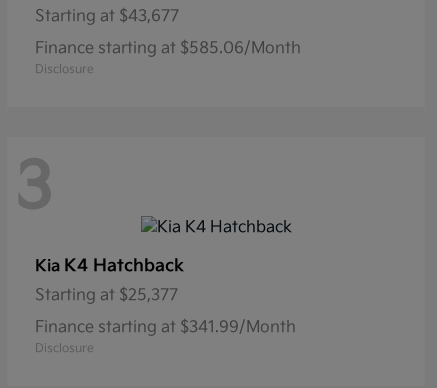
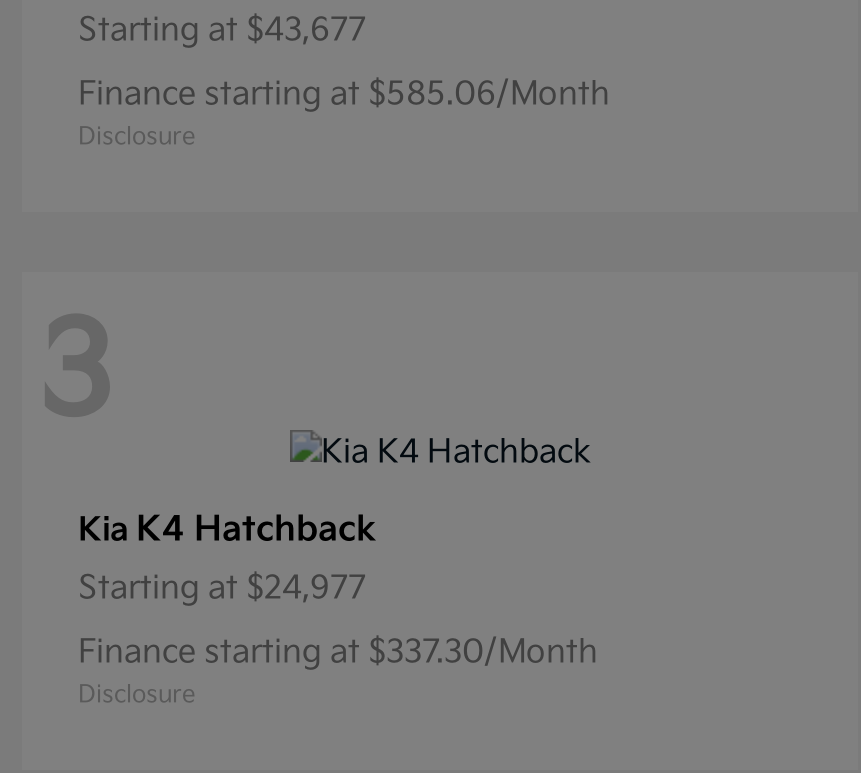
- Starting at $25,377
+ Starting at $24,977

- Finance starting at $341.99/Month
+ Finance starting at $337.30/Month
